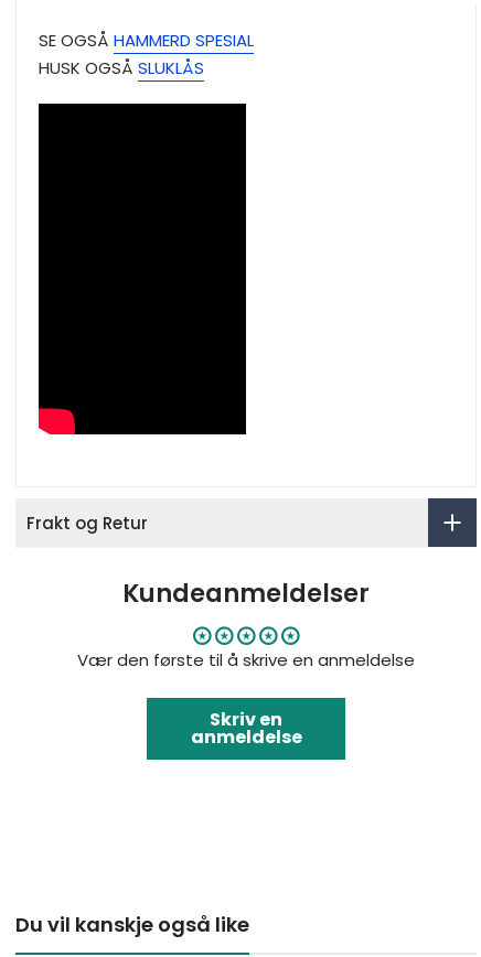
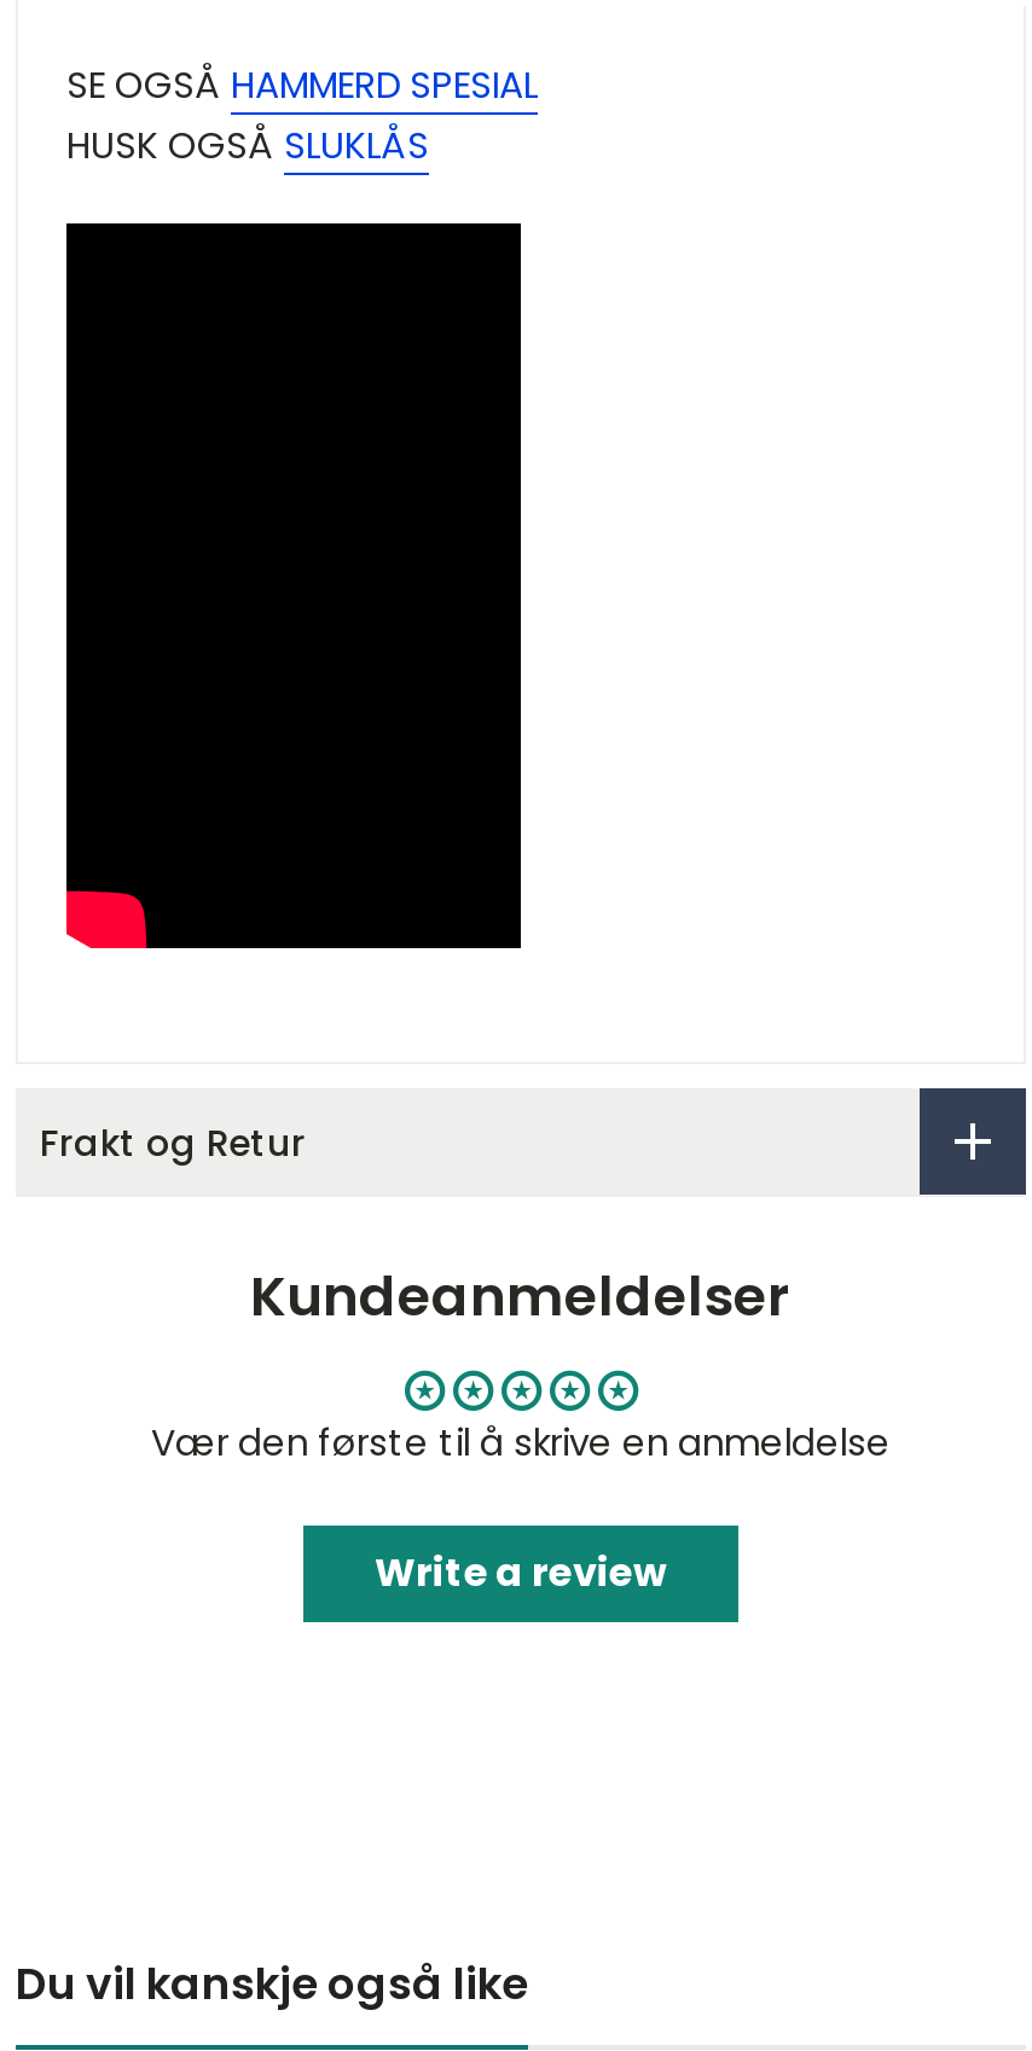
- Skriv en
- anmeldelse
+ Write a review
